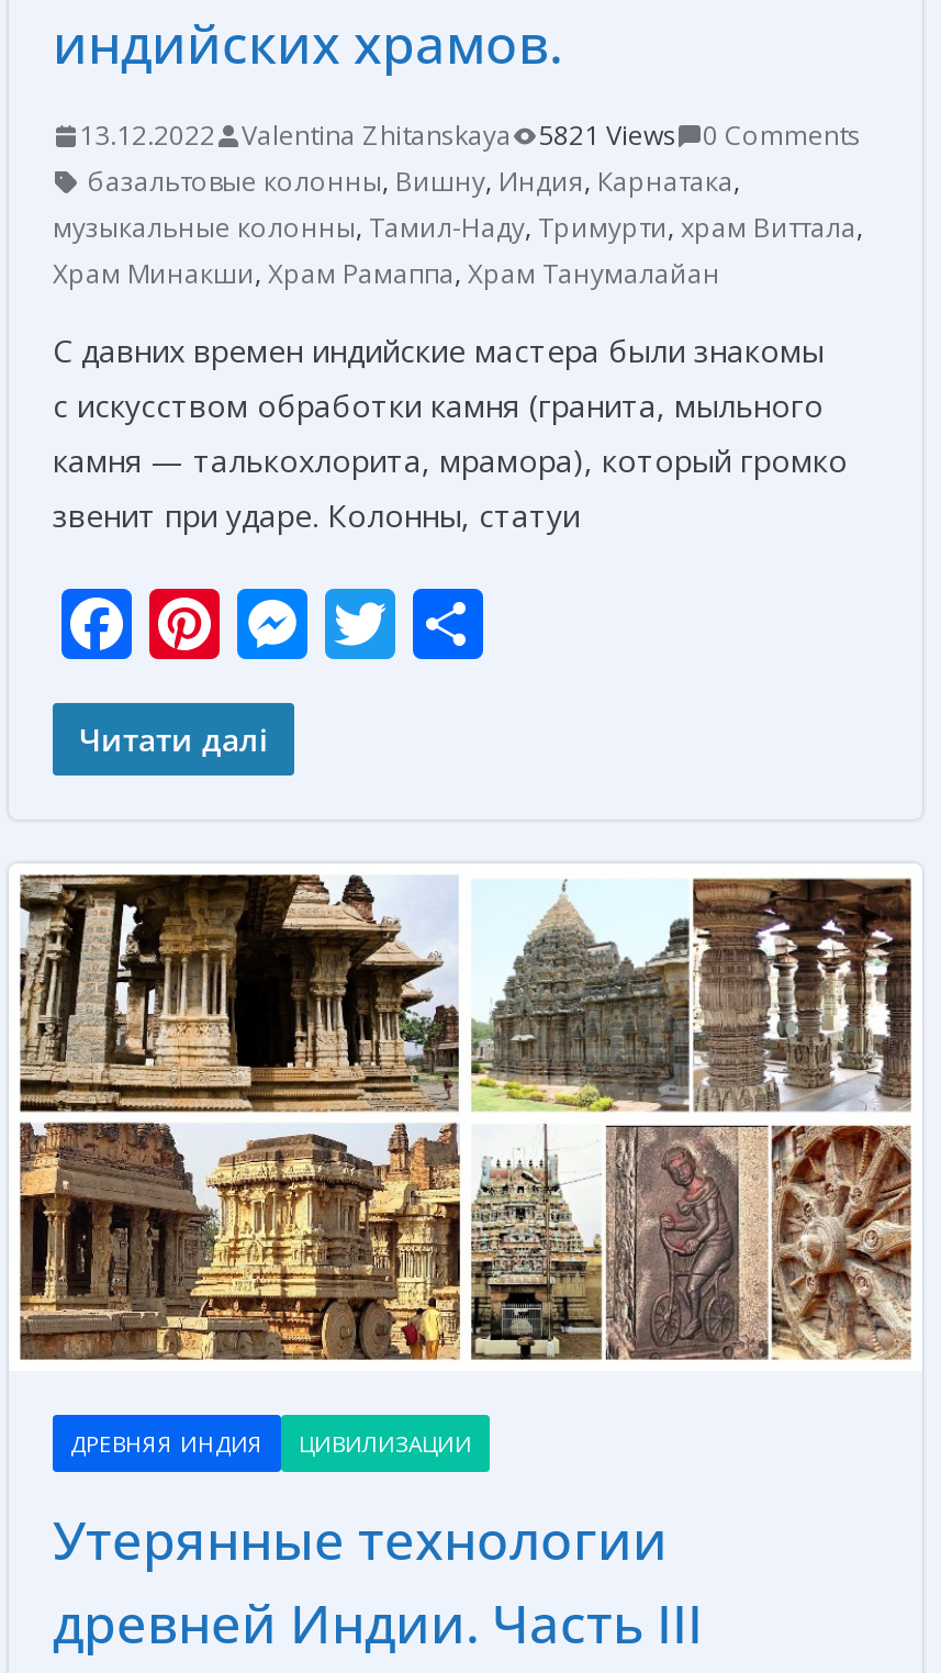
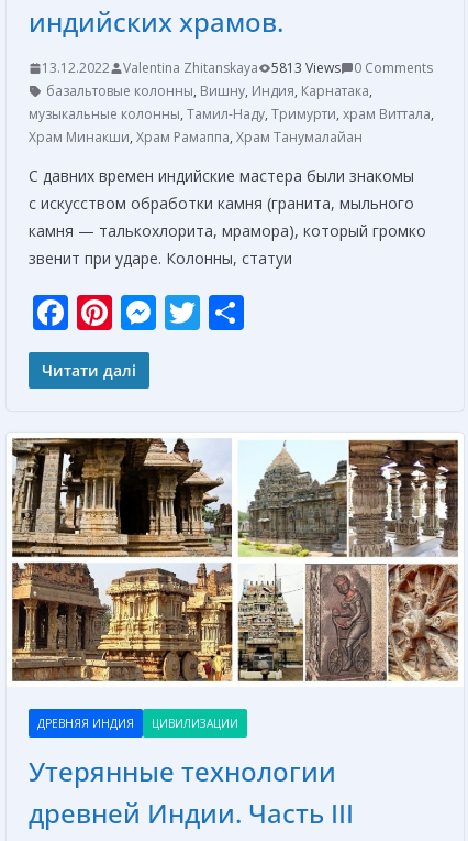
- 13.12.2022 Valentina Zhitanskaya 5821 Views 0 Comments
+ 13.12.2022 Valentina Zhitanskaya 5813 Views 0 Comments
